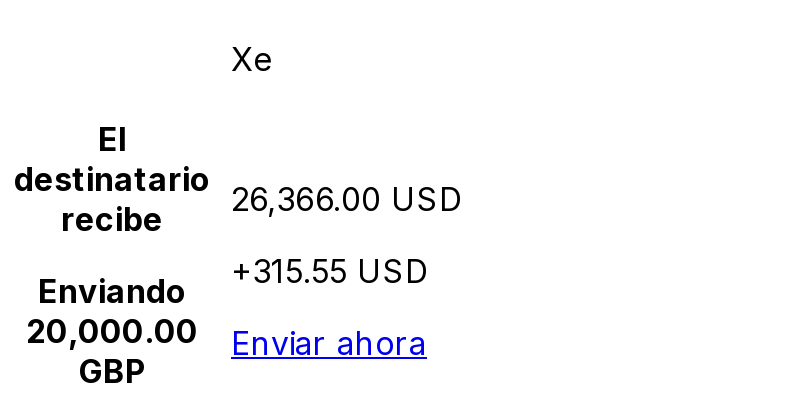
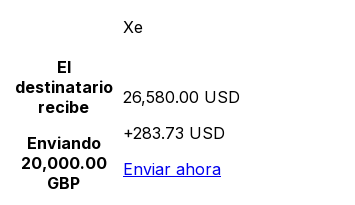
- destinatario recibe 26,366.00 USD
+ destinatario recibe 26,580.00 USD

- Enviando +315.55 USD
+ Enviando +283.73 USD
